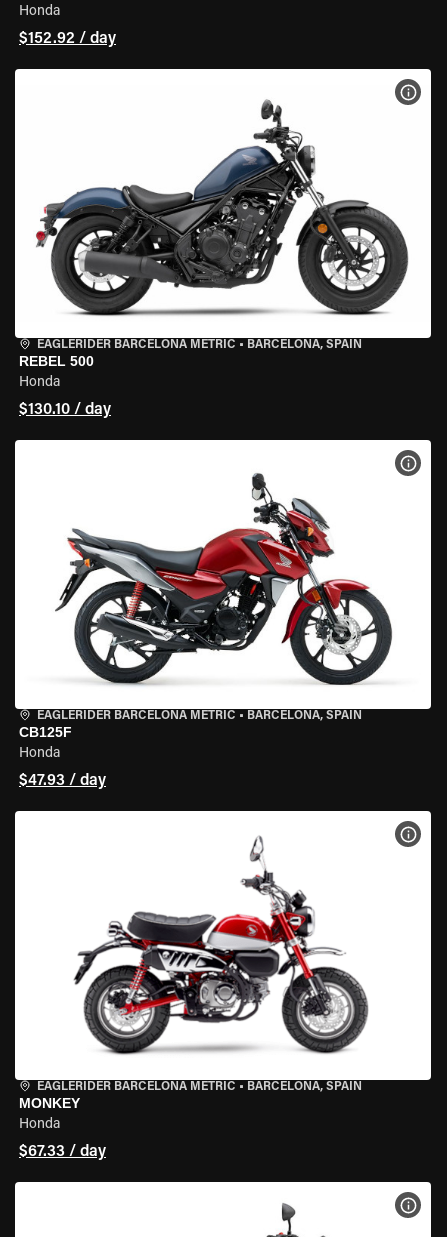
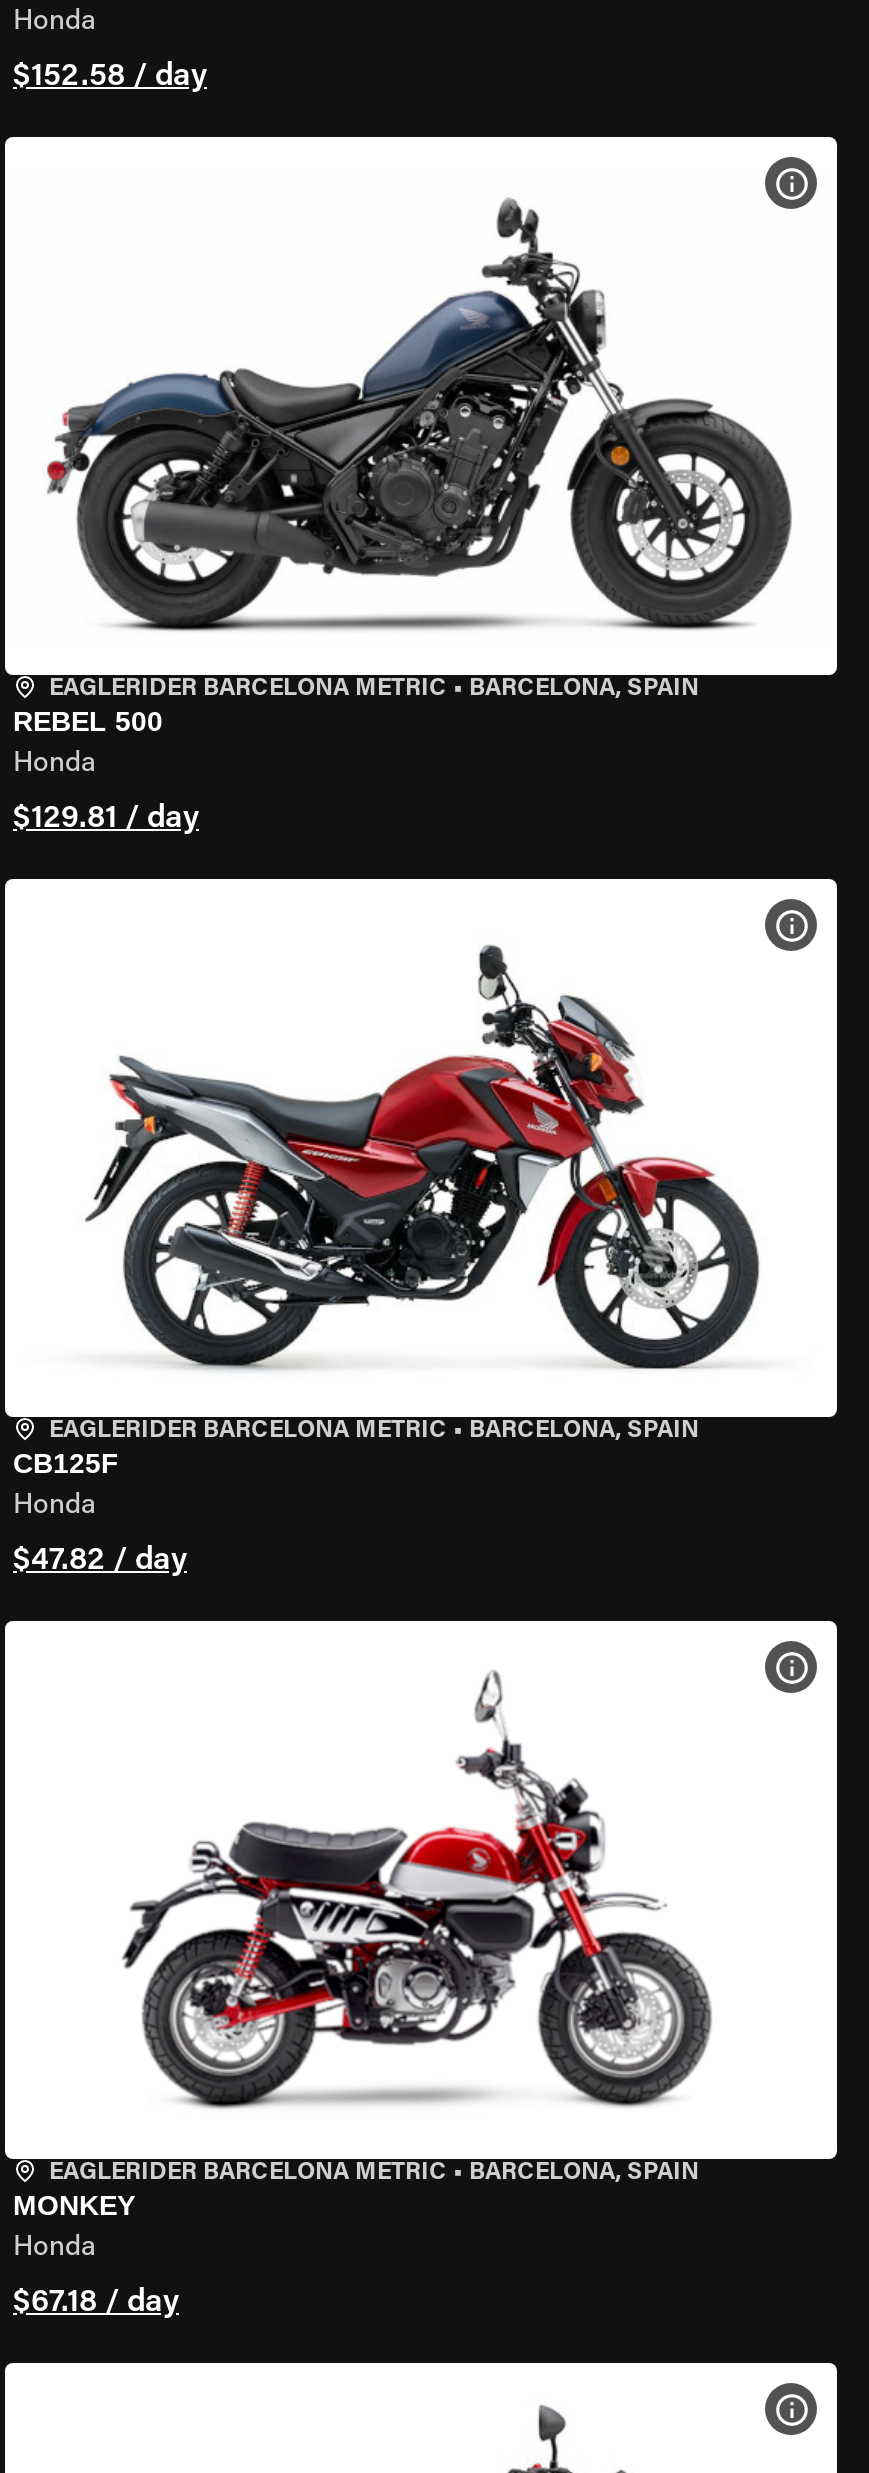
- $152.92 / day
+ $152.58 / day

- $130.10 / day
+ $129.81 / day

- $47.93 / day
+ $47.82 / day

- $67.33 / day
+ $67.18 / day
